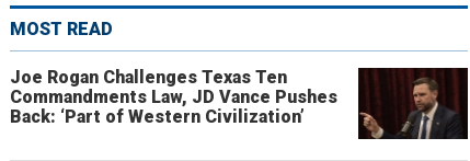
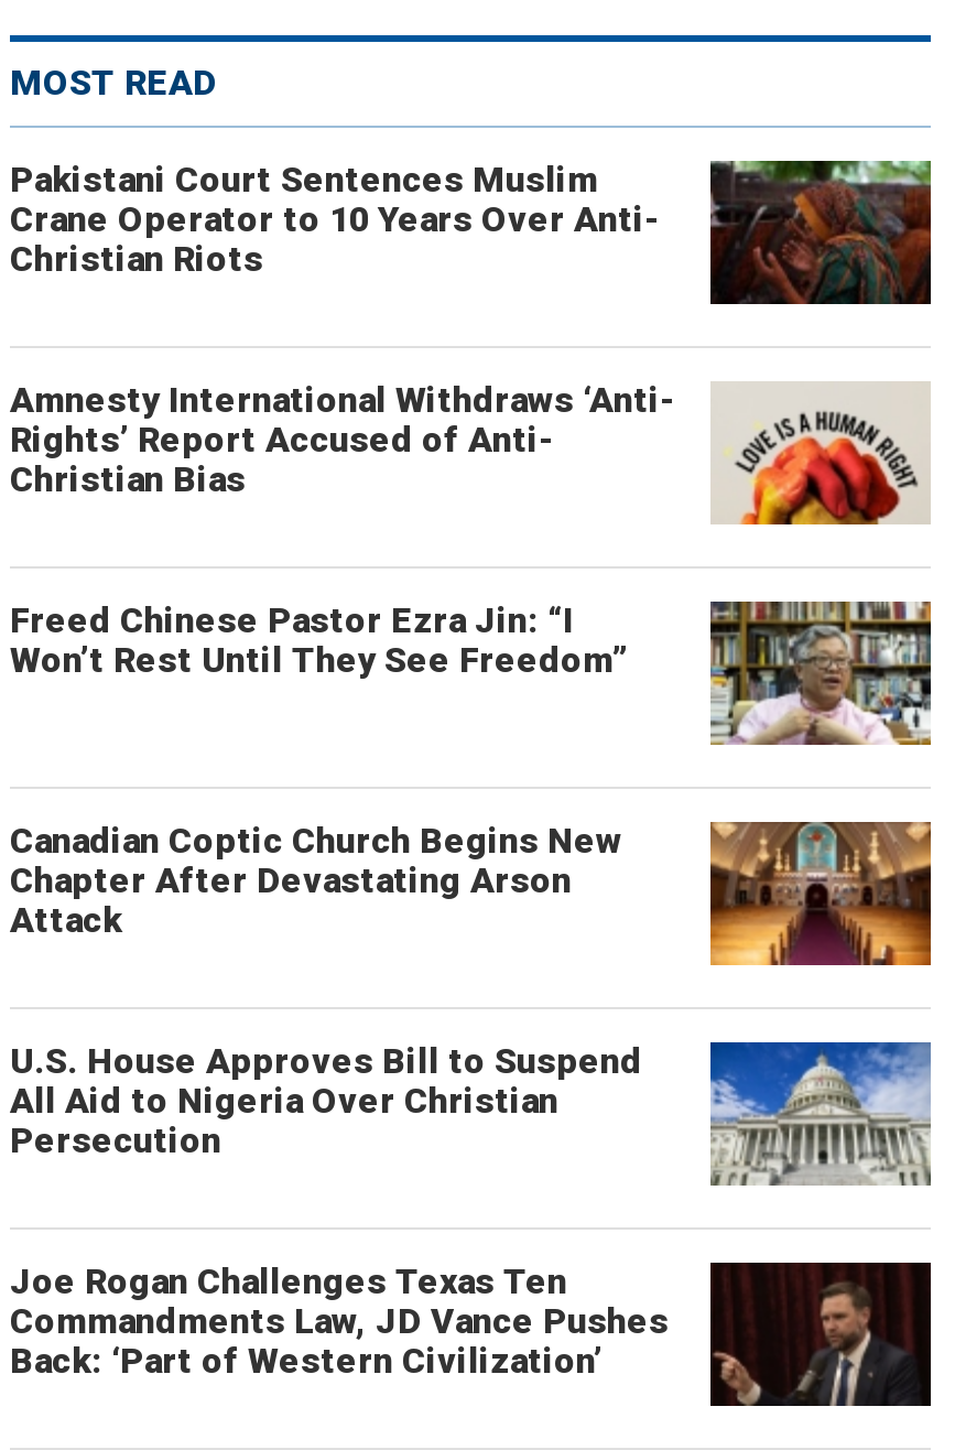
+ [image]
+ Pakistani Court Sentences Muslim
+ Crane Operator to 10 Years Over Anti-
+ Christian Riots
+ Amnesty International Withdraws ‘Anti-
+ Rights’ Report Accused of Anti-
+ Christian Bias
+ Freed Chinese Pastor Ezra Jin: “I
+ Won’t Rest Until They See Freedom”

+ [image]
+ Canadian Coptic Church Begins New
+ Chapter After Devastating Arson
+ Attack
+ U.S. House Approves Bill to Suspend
+ All Aid to Nigeria Over Christian
+ Persecution

+ [image]

+ [image]

+ [image]
